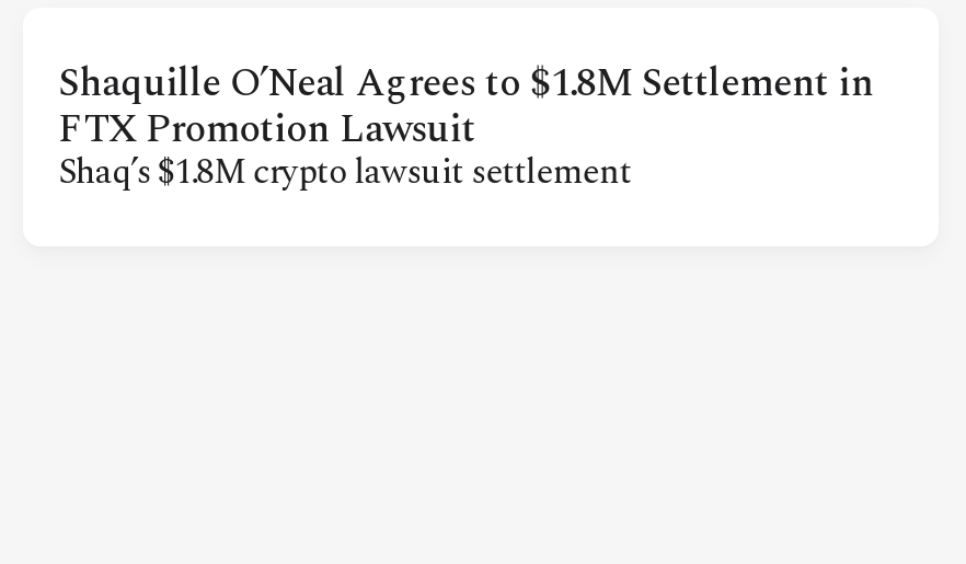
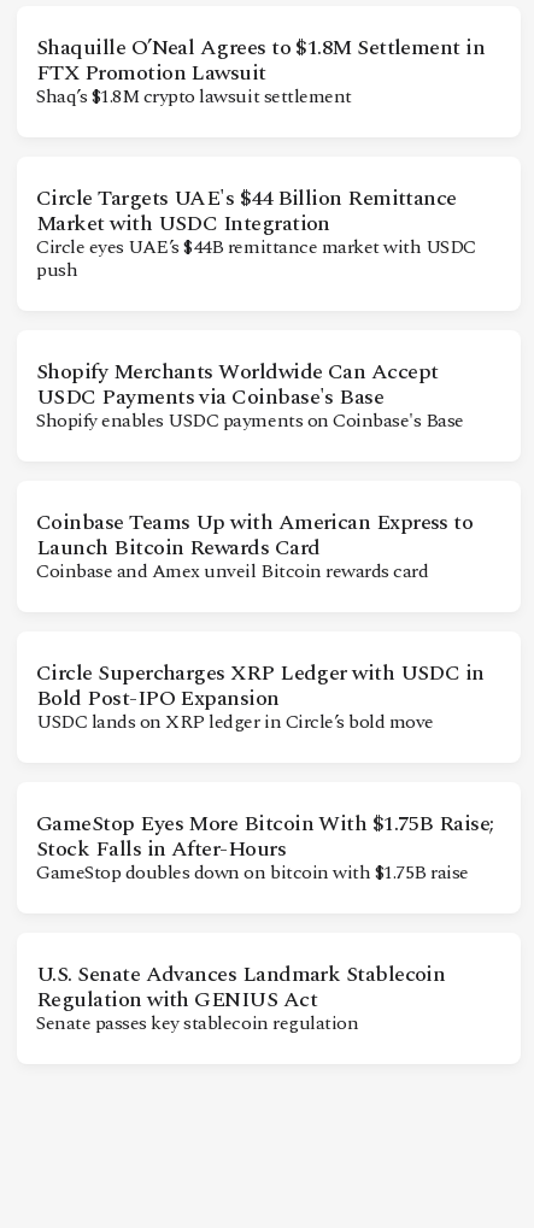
+ Circle Targets UAE's $44 Billion Remittance
+ Market with USDC Integration
+ Circle eyes UAE’s $44B remittance market with USDC
+ push
+ Shopify Merchants Worldwide Can Accept
+ USDC Payments via Coinbase's Base
+ Shopify enables USDC payments on Coinbase's Base
+ Coinbase Teams Up with American Express to
+ Launch Bitcoin Rewards Card
+ Coinbase and Amex unveil Bitcoin rewards card
+ Circle Supercharges XRP Ledger with USDC in
+ Bold Post-IPO Expansion
+ USDC lands on XRP ledger in Circle’s bold move
+ GameStop Eyes More Bitcoin With $1.75B Raise;
+ Stock Falls in After-Hours
+ GameStop doubles down on bitcoin with $1.75B raise
+ U.S. Senate Advances Landmark Stablecoin
+ Regulation with GENIUS Act
+ Senate passes key stablecoin regulation
